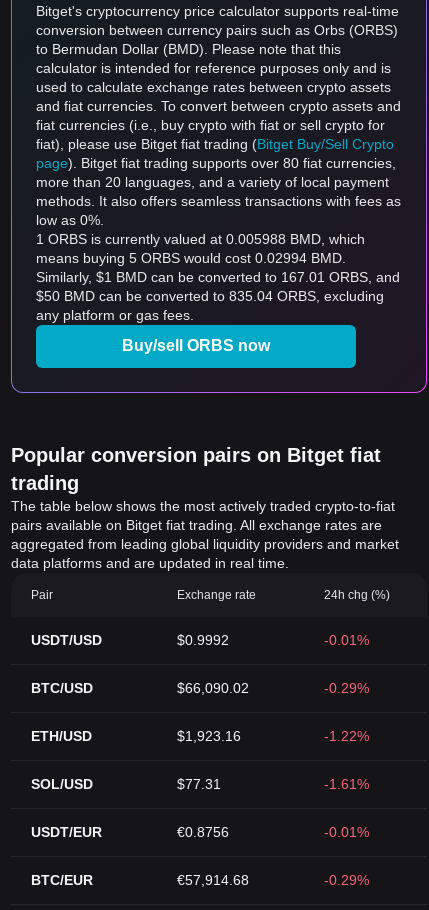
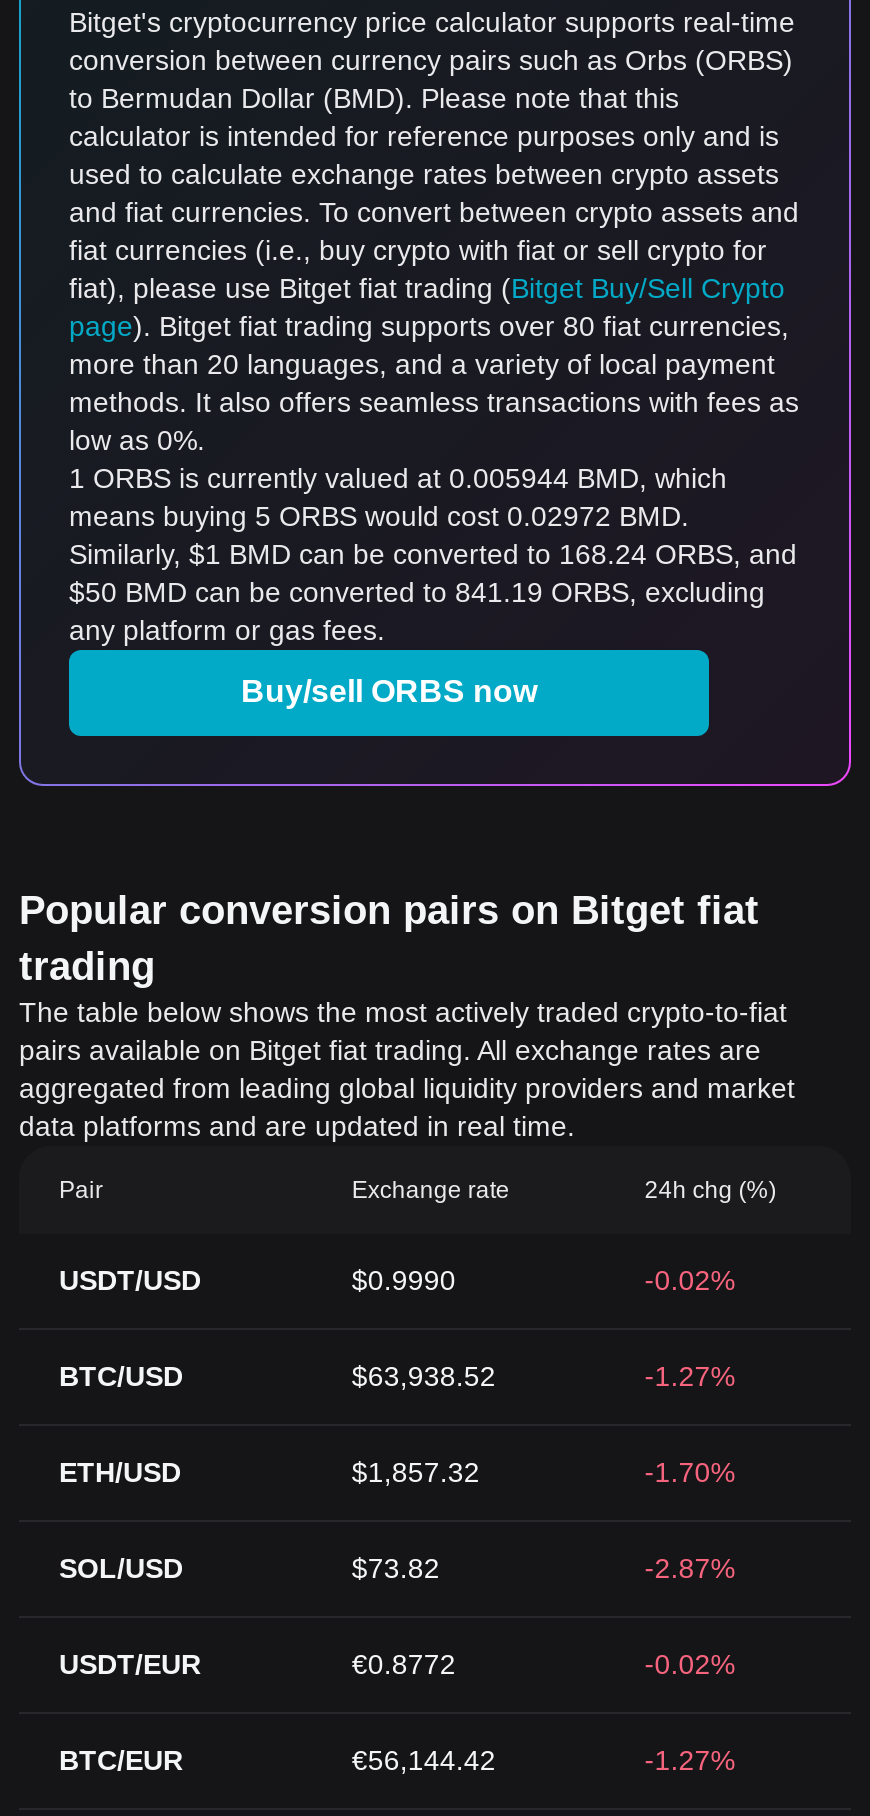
- 1 ORBS is currently valued at 0.005988 BMD, which
+ 1 ORBS is currently valued at 0.005944 BMD, which

- means buying 5 ORBS would cost 0.02994 BMD.
+ means buying 5 ORBS would cost 0.02972 BMD.

- Similarly, $1 BMD can be converted to 167.01 ORBS, and
+ Similarly, $1 BMD can be converted to 168.24 ORBS, and

- $50 BMD can be converted to 835.04 ORBS, excluding
+ $50 BMD can be converted to 841.19 ORBS, excluding

- $0.9992
+ $0.9990

- -0.01%
+ -0.02%

- $66,090.02
+ $63,938.52

- -0.29%
+ -1.27%

- $1,923.16
+ $1,857.32

- -1.22%
+ -1.70%

- $77.31
+ $73.82

- -1.61%
+ -2.87%

- €0.8756
+ €0.8772

- -0.01%
+ -0.02%

- €57,914.68
+ €56,144.42

- -0.29%
+ -1.27%
